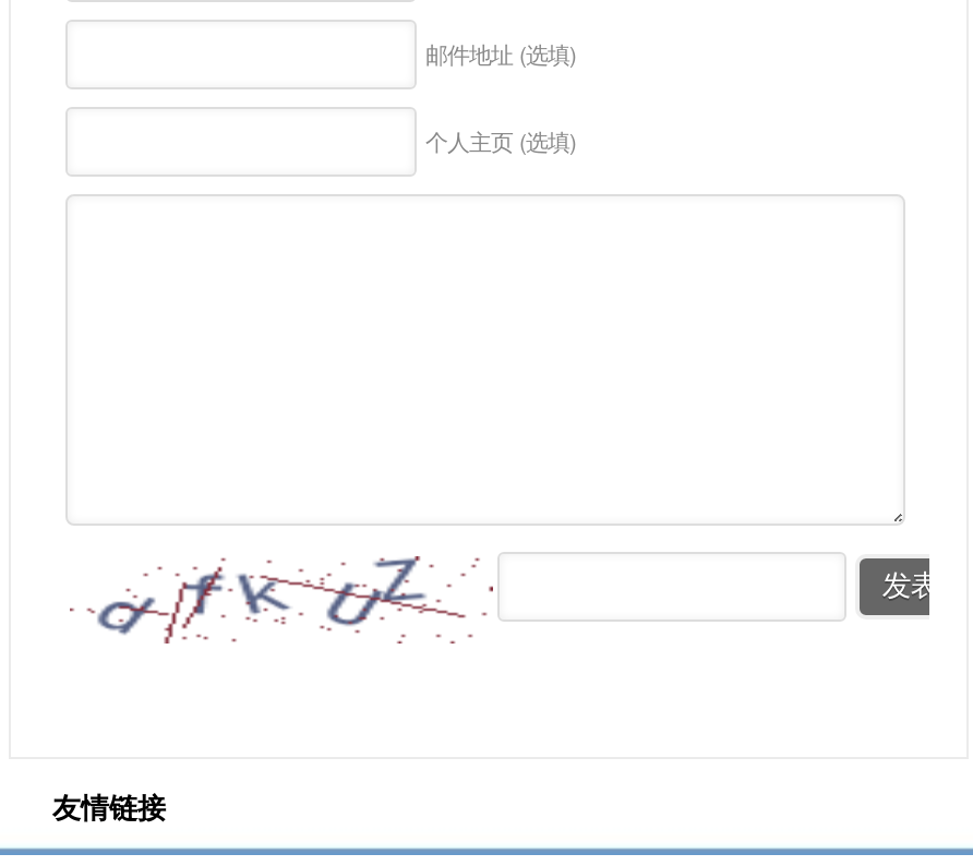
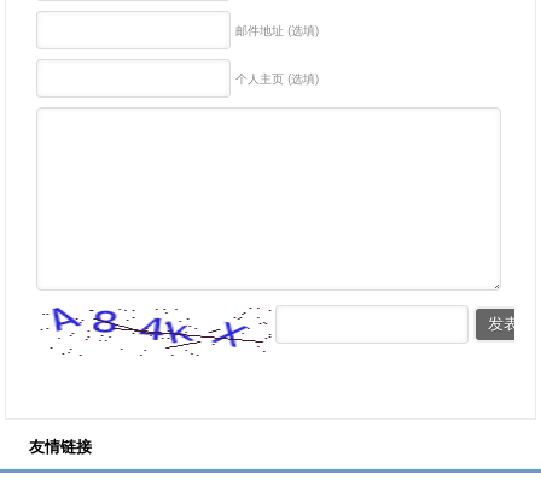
- [image]
+ [image]
